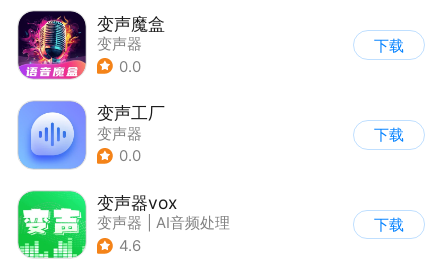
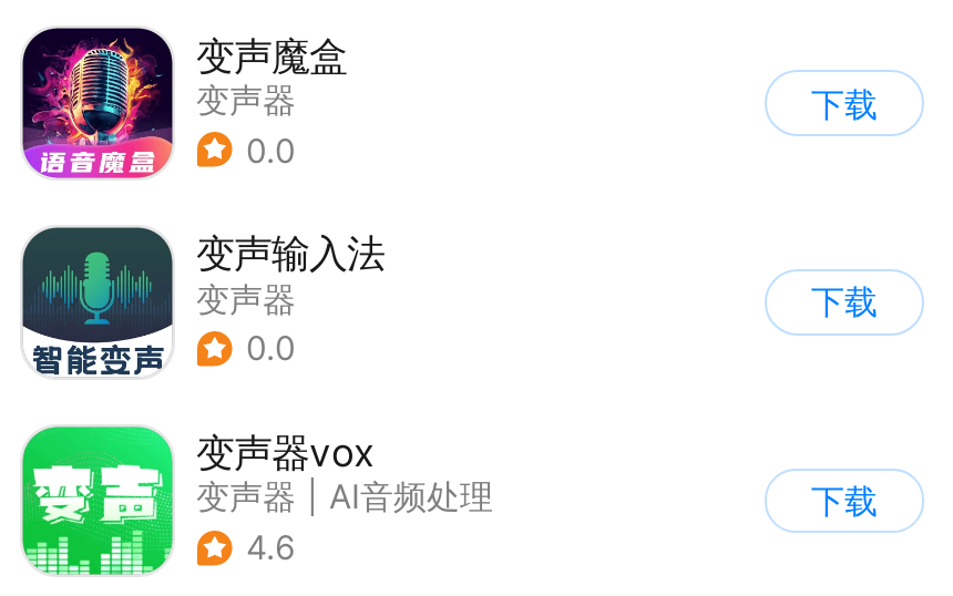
- [image]
- 变声工厂
+ [image]
+ 变声输入法
